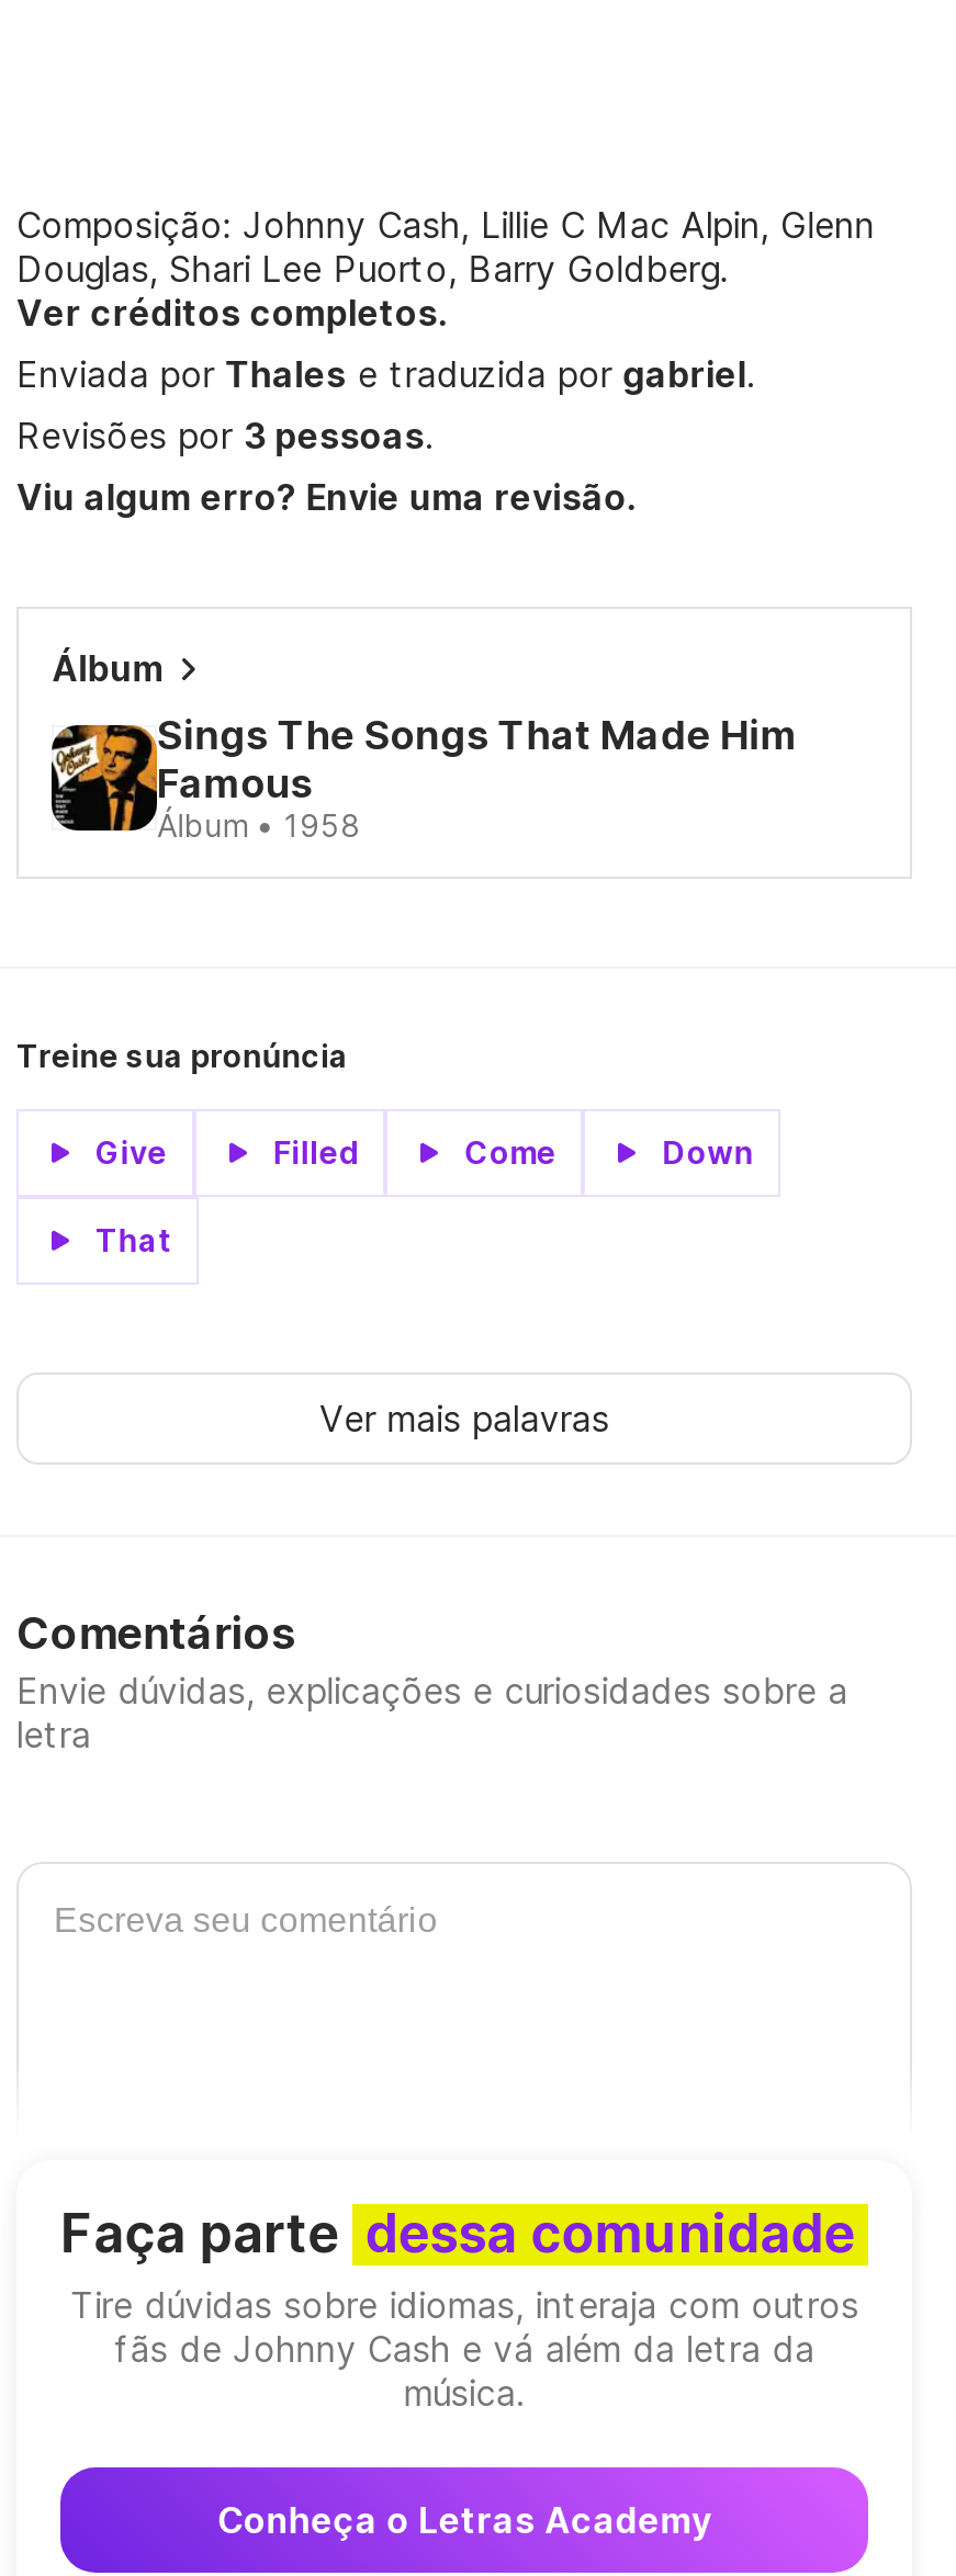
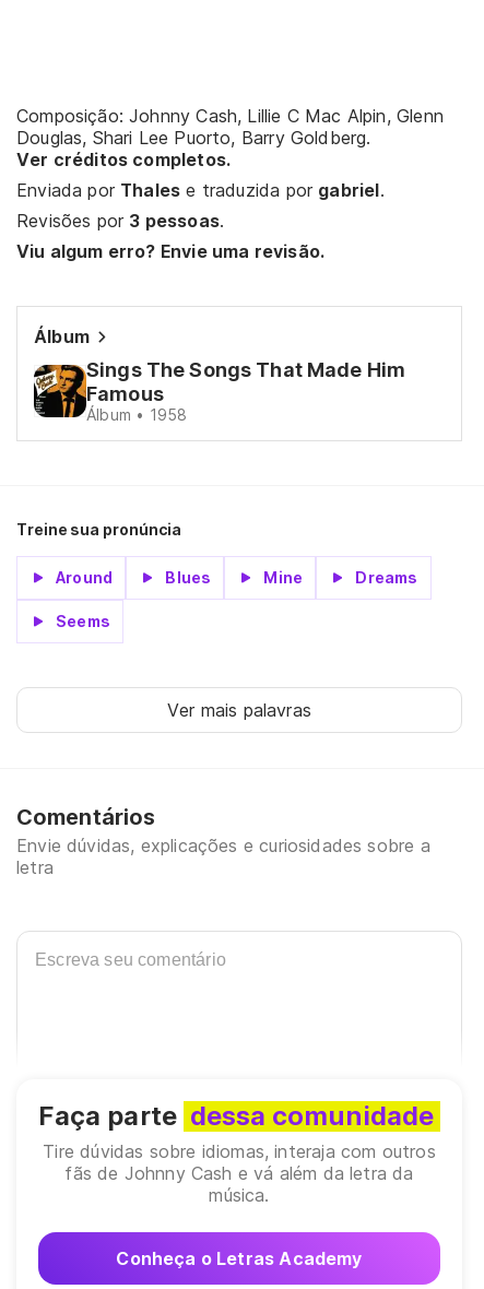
- Give
- Filled
- Come
- Down
+ Around
+ Blues
+ Mine
+ Dreams

- That
+ Seems
